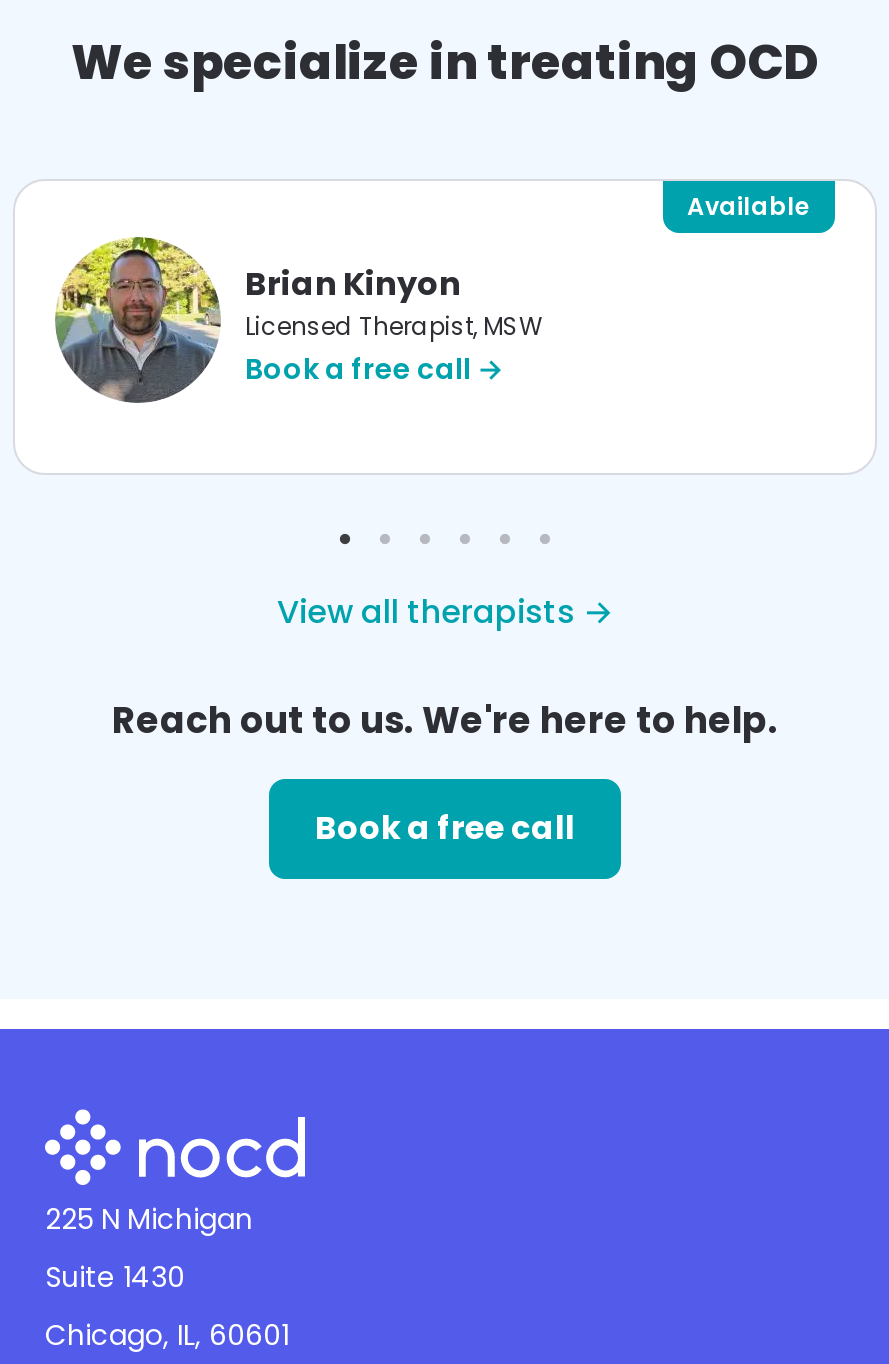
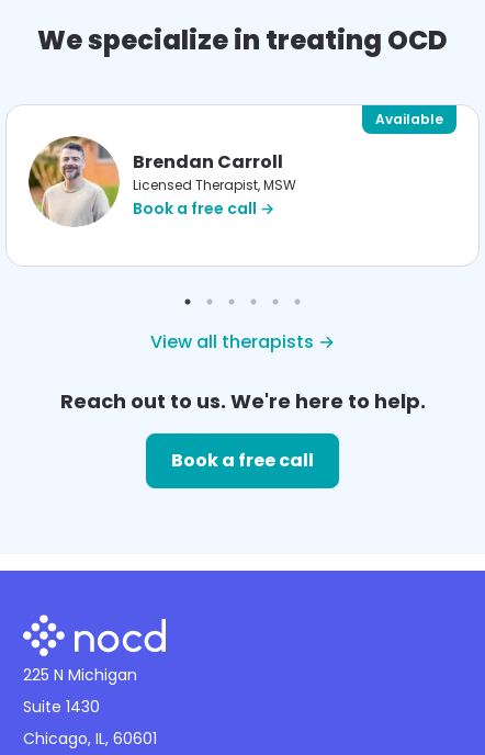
- [image]
- Brian Kinyon
+ [image]
+ Brendan Carroll
